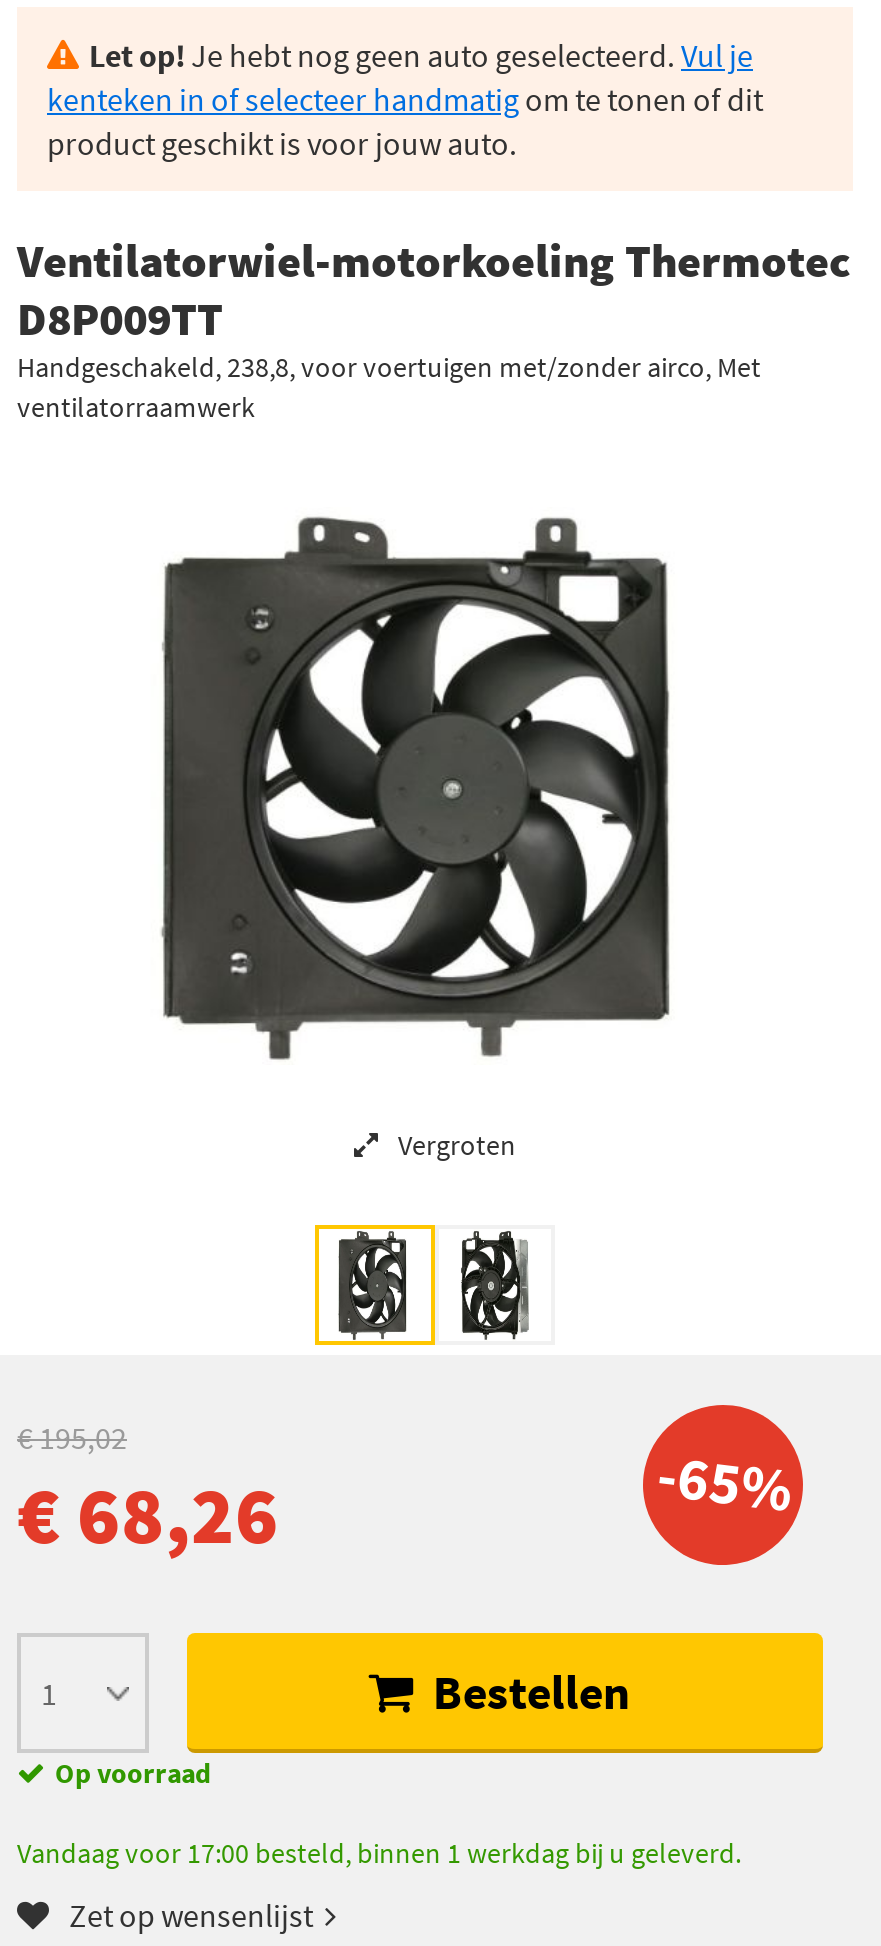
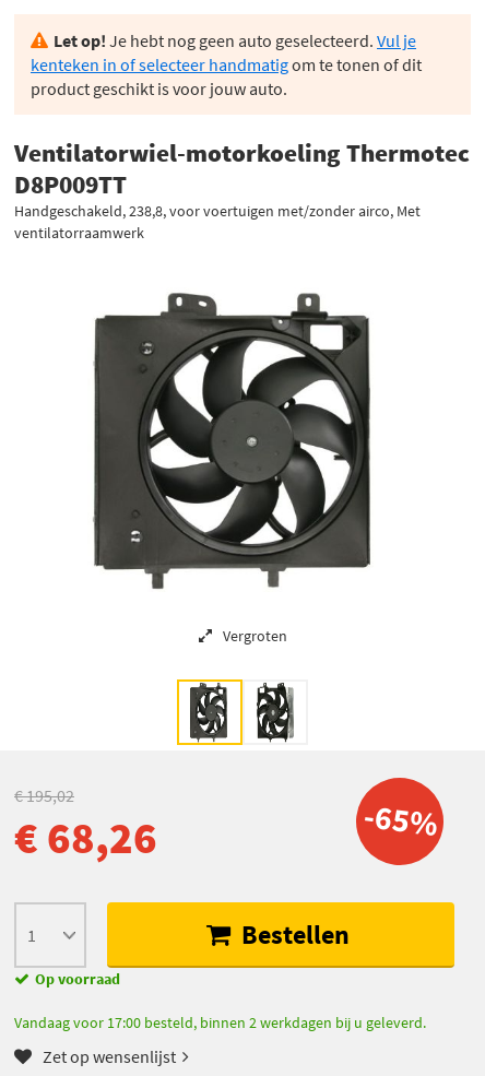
- Vandaag voor 17:00 besteld, binnen 1 werkdag bij u geleverd.
+ Vandaag voor 17:00 besteld, binnen 2 werkdagen bij u geleverd.
